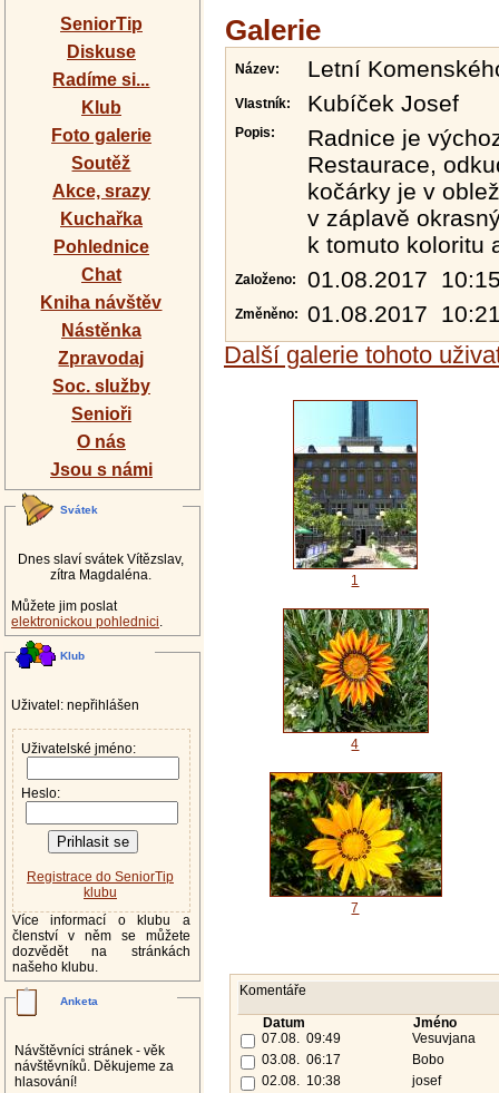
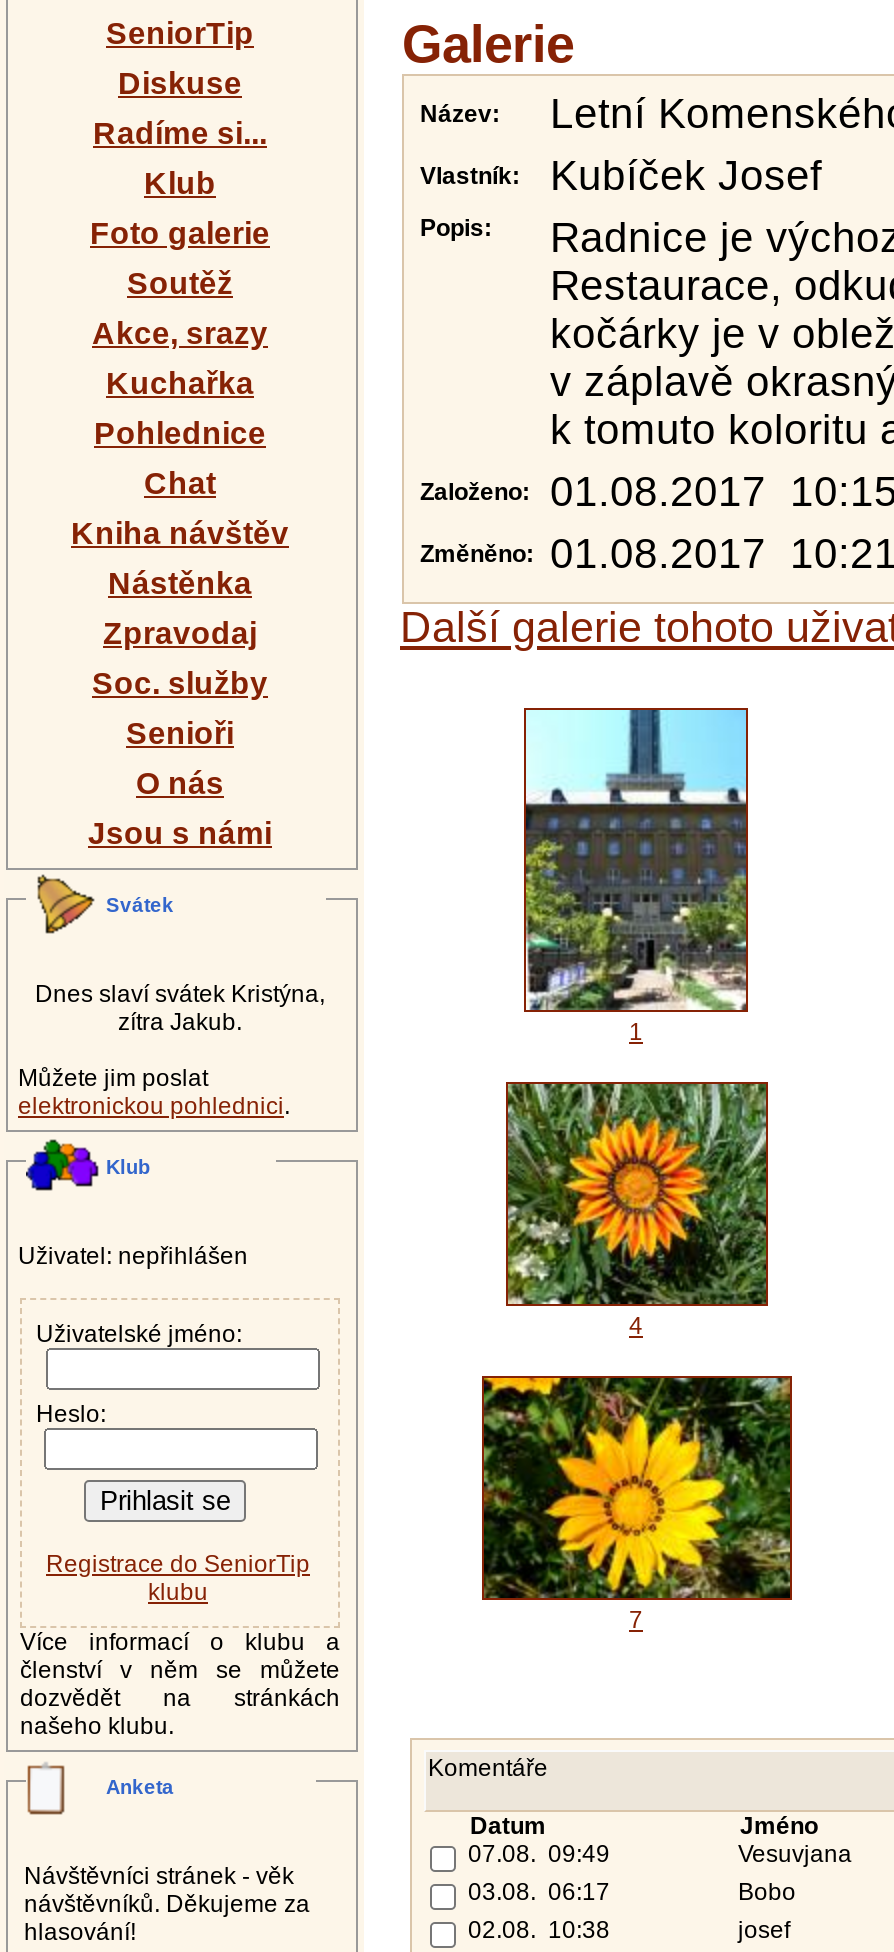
- Dnes slaví svátek Vítězslav,
+ Dnes slaví svátek Kristýna,

- zítra Magdaléna.
+ zítra Jakub.
